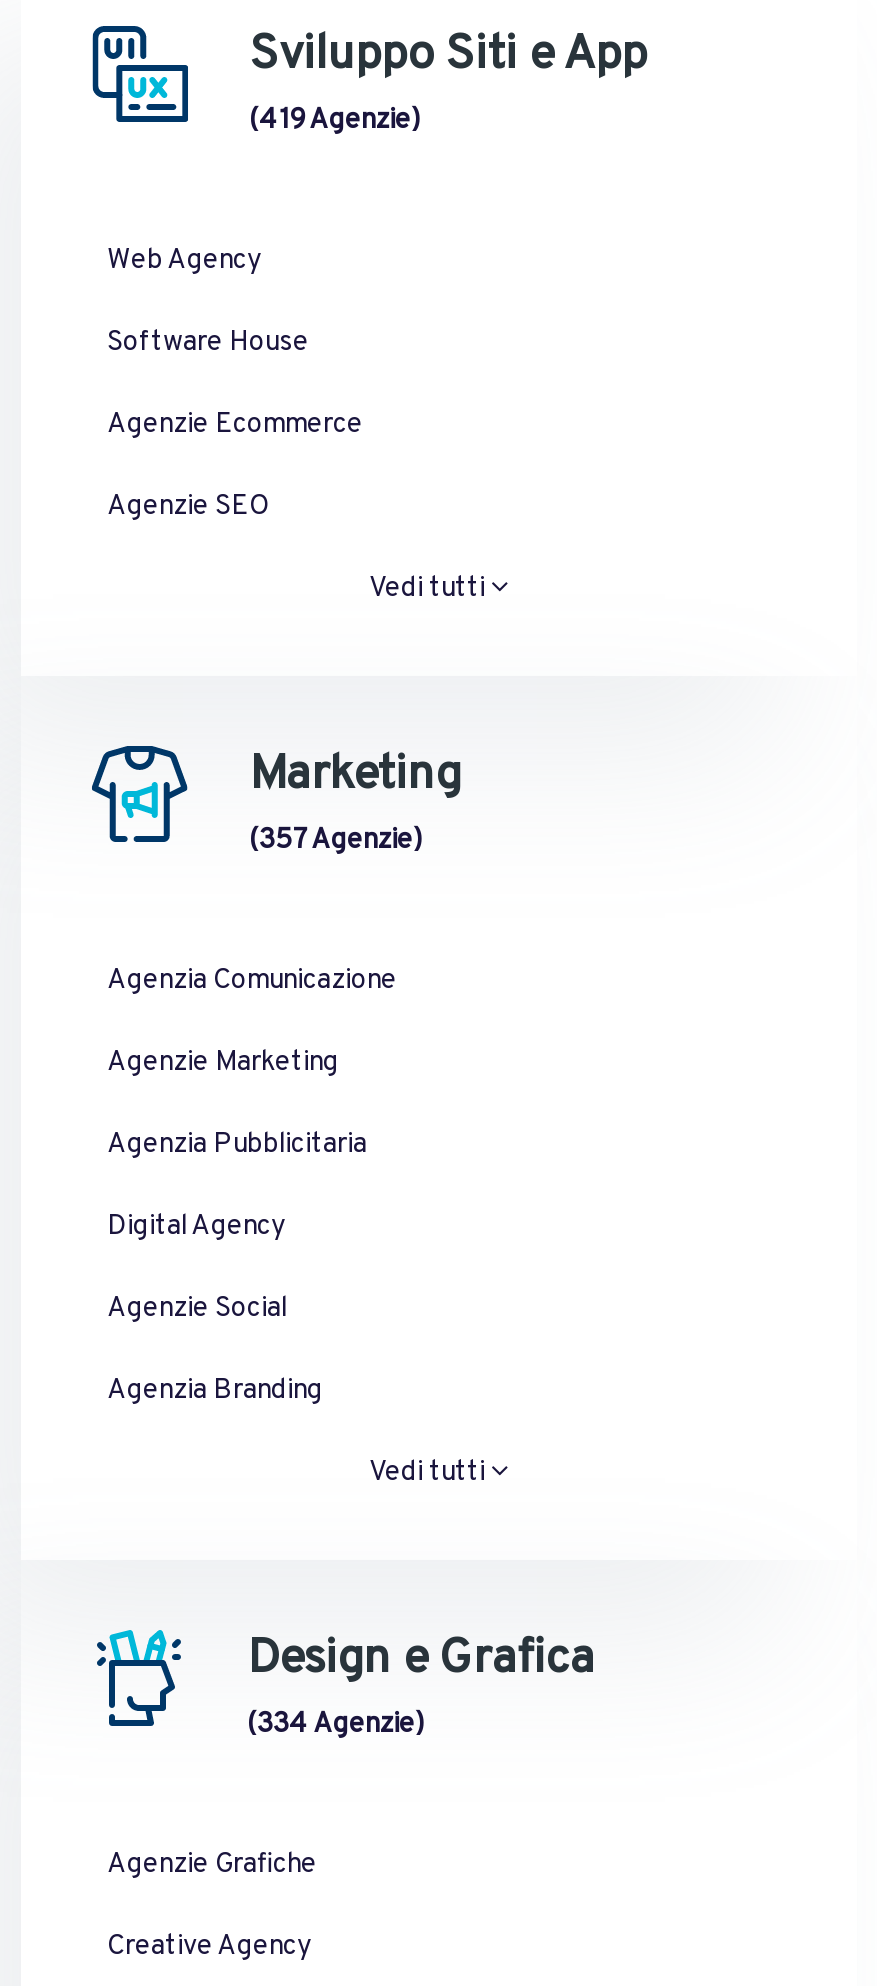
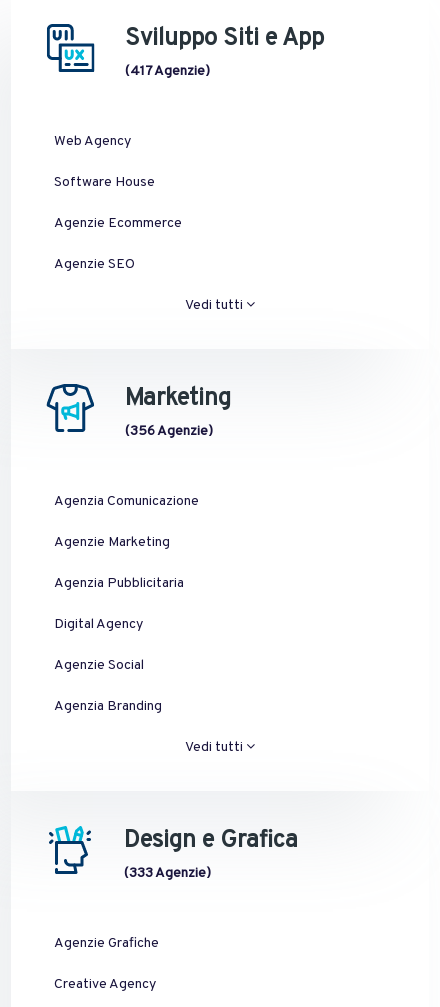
- (419 Agenzie)
+ (417 Agenzie)

- (357 Agenzie)
+ (356 Agenzie)

- (334 Agenzie)
+ (333 Agenzie)
